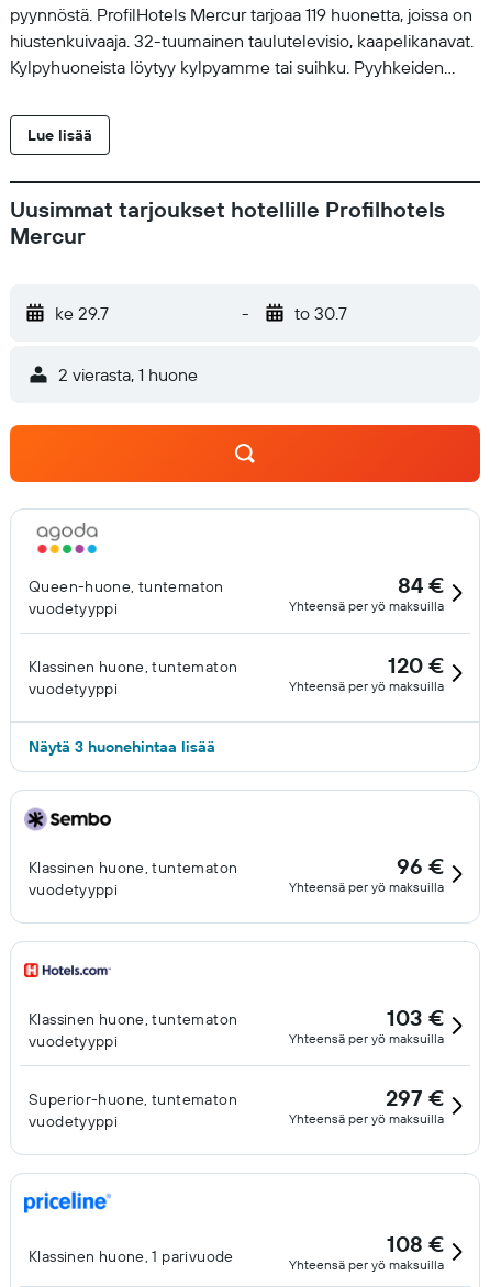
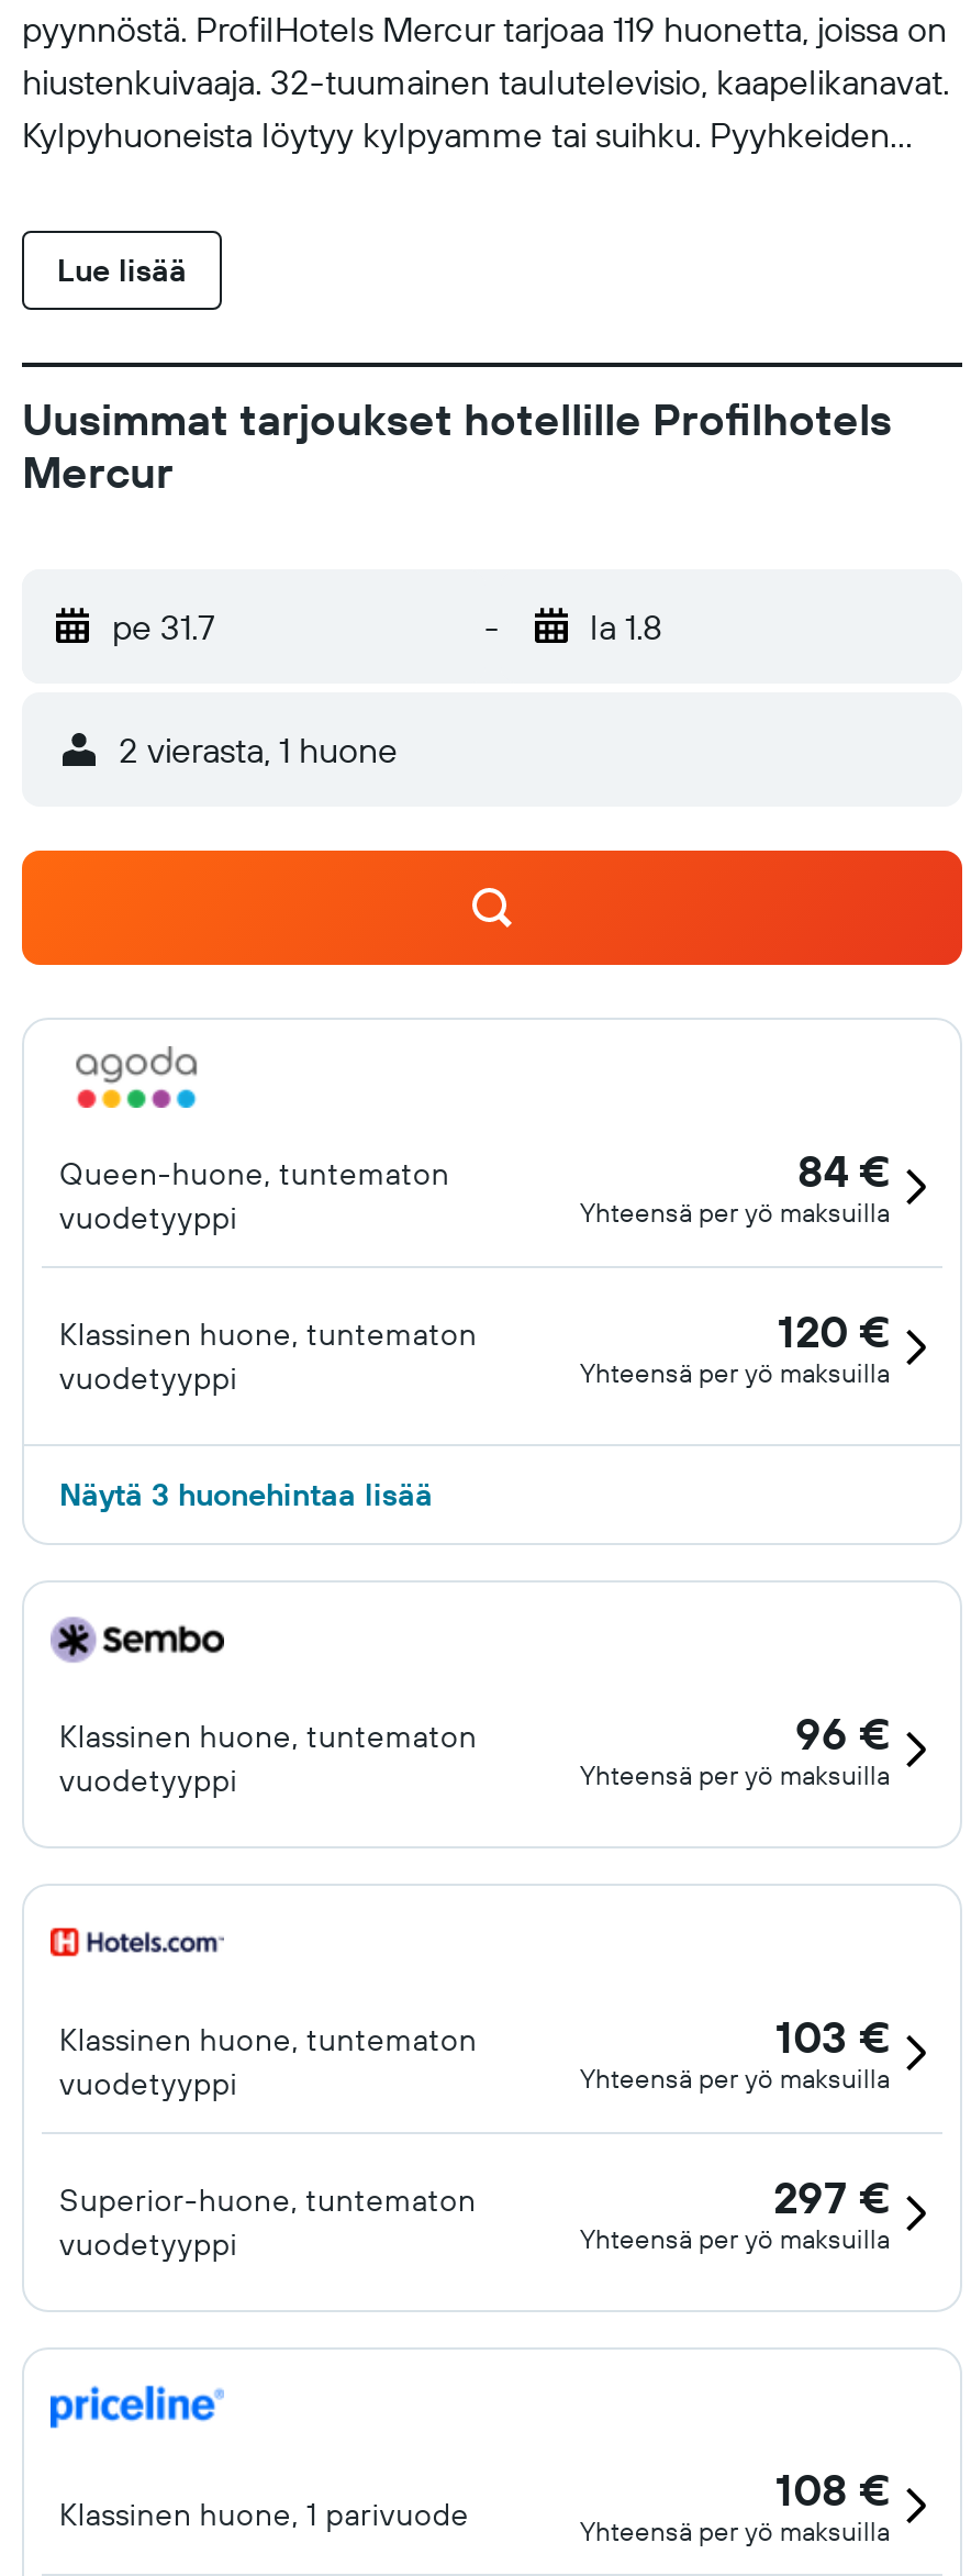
- ke 29.7
+ pe 31.7

- to 30.7
+ la 1.8
